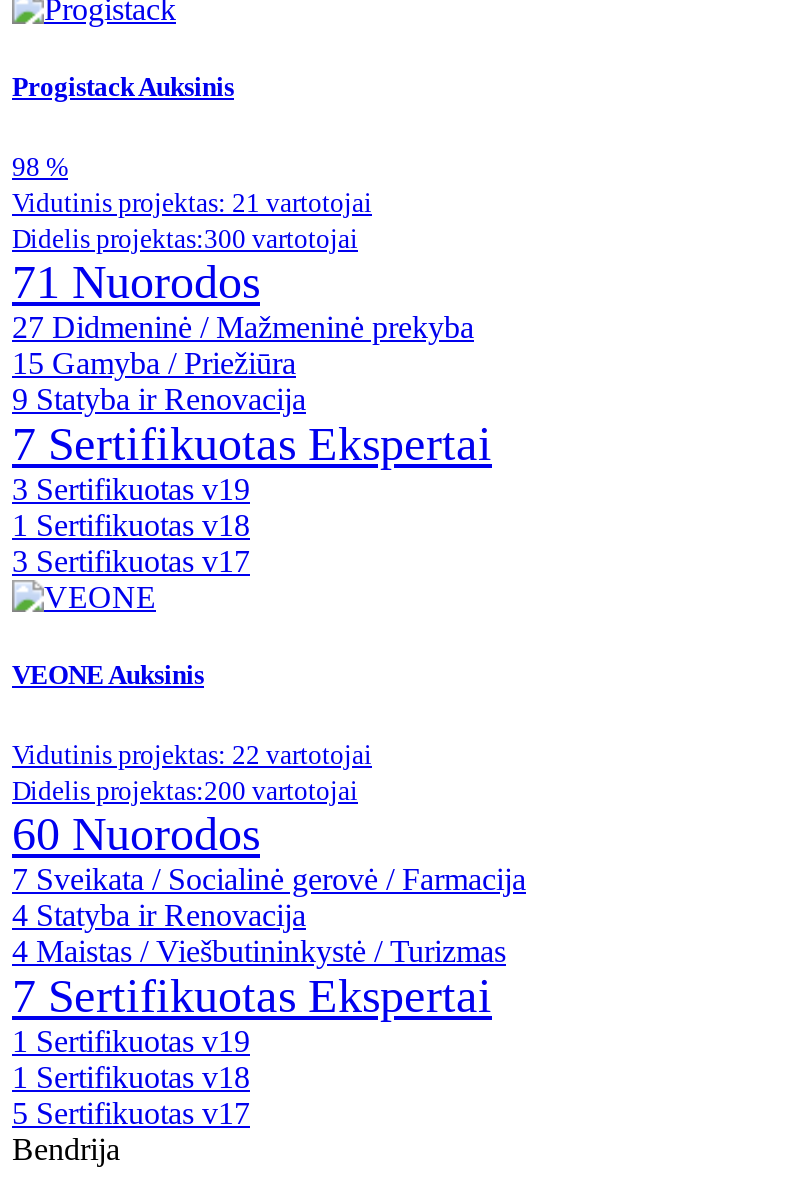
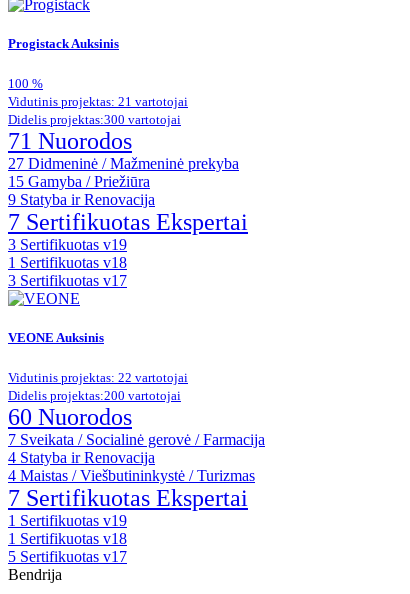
- 98%
+ 100%
